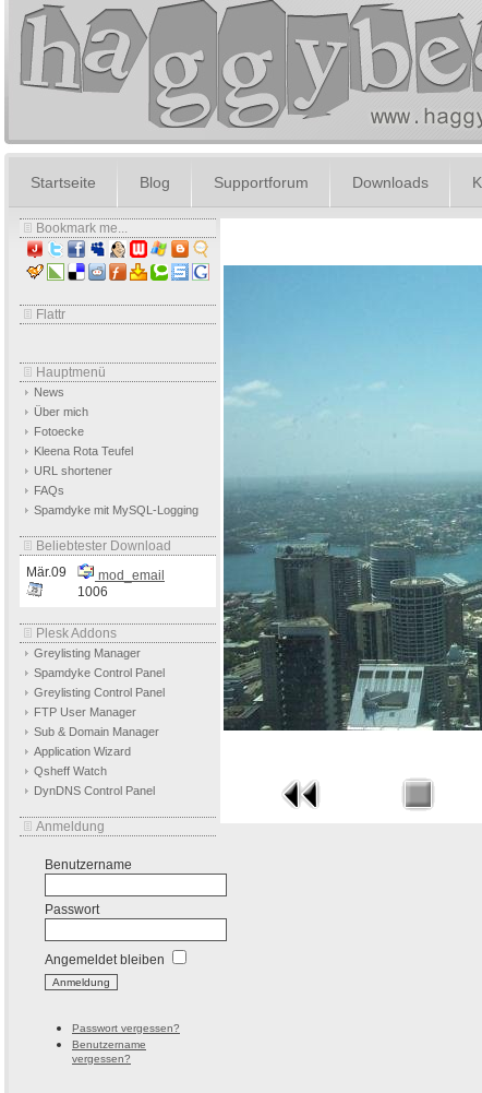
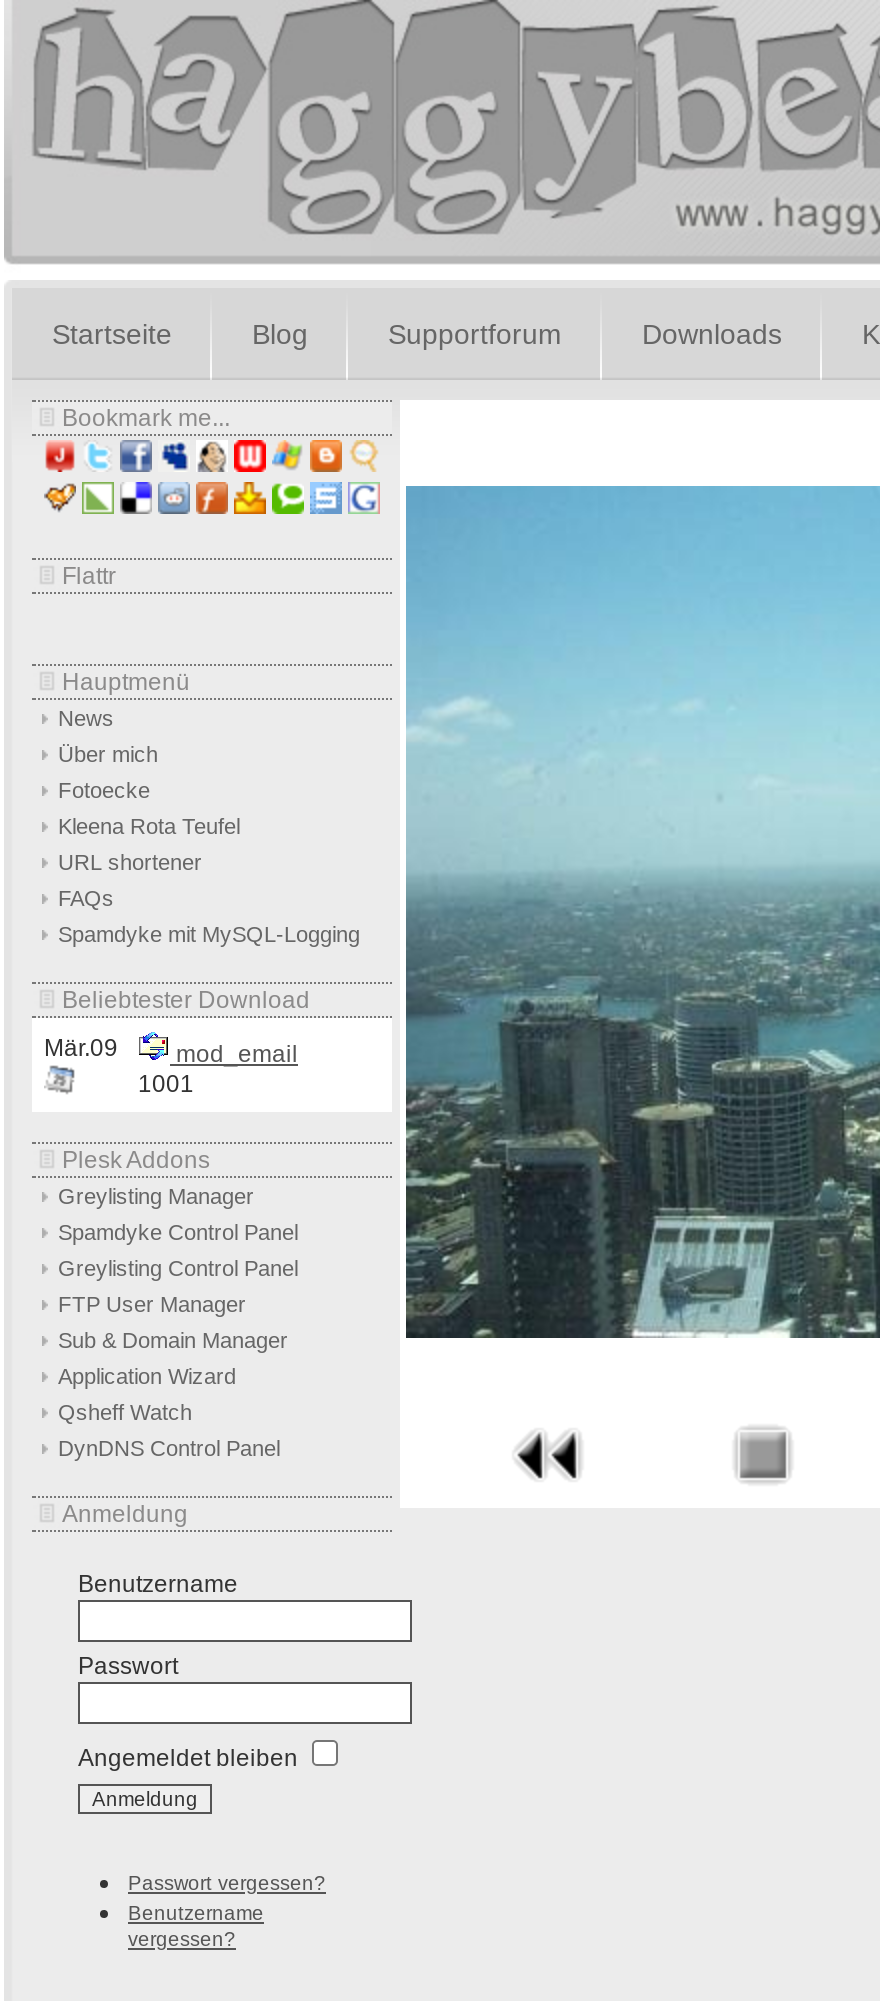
- 1006
+ 1001
